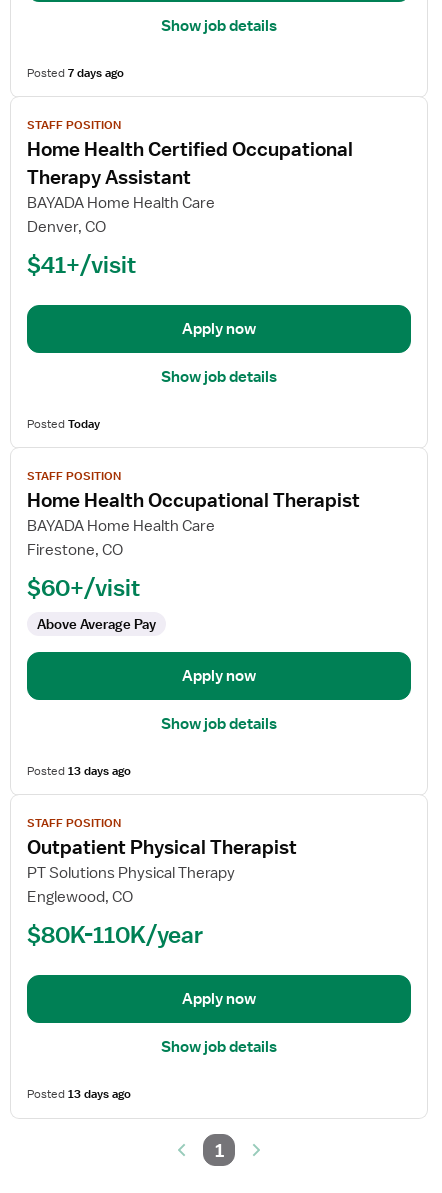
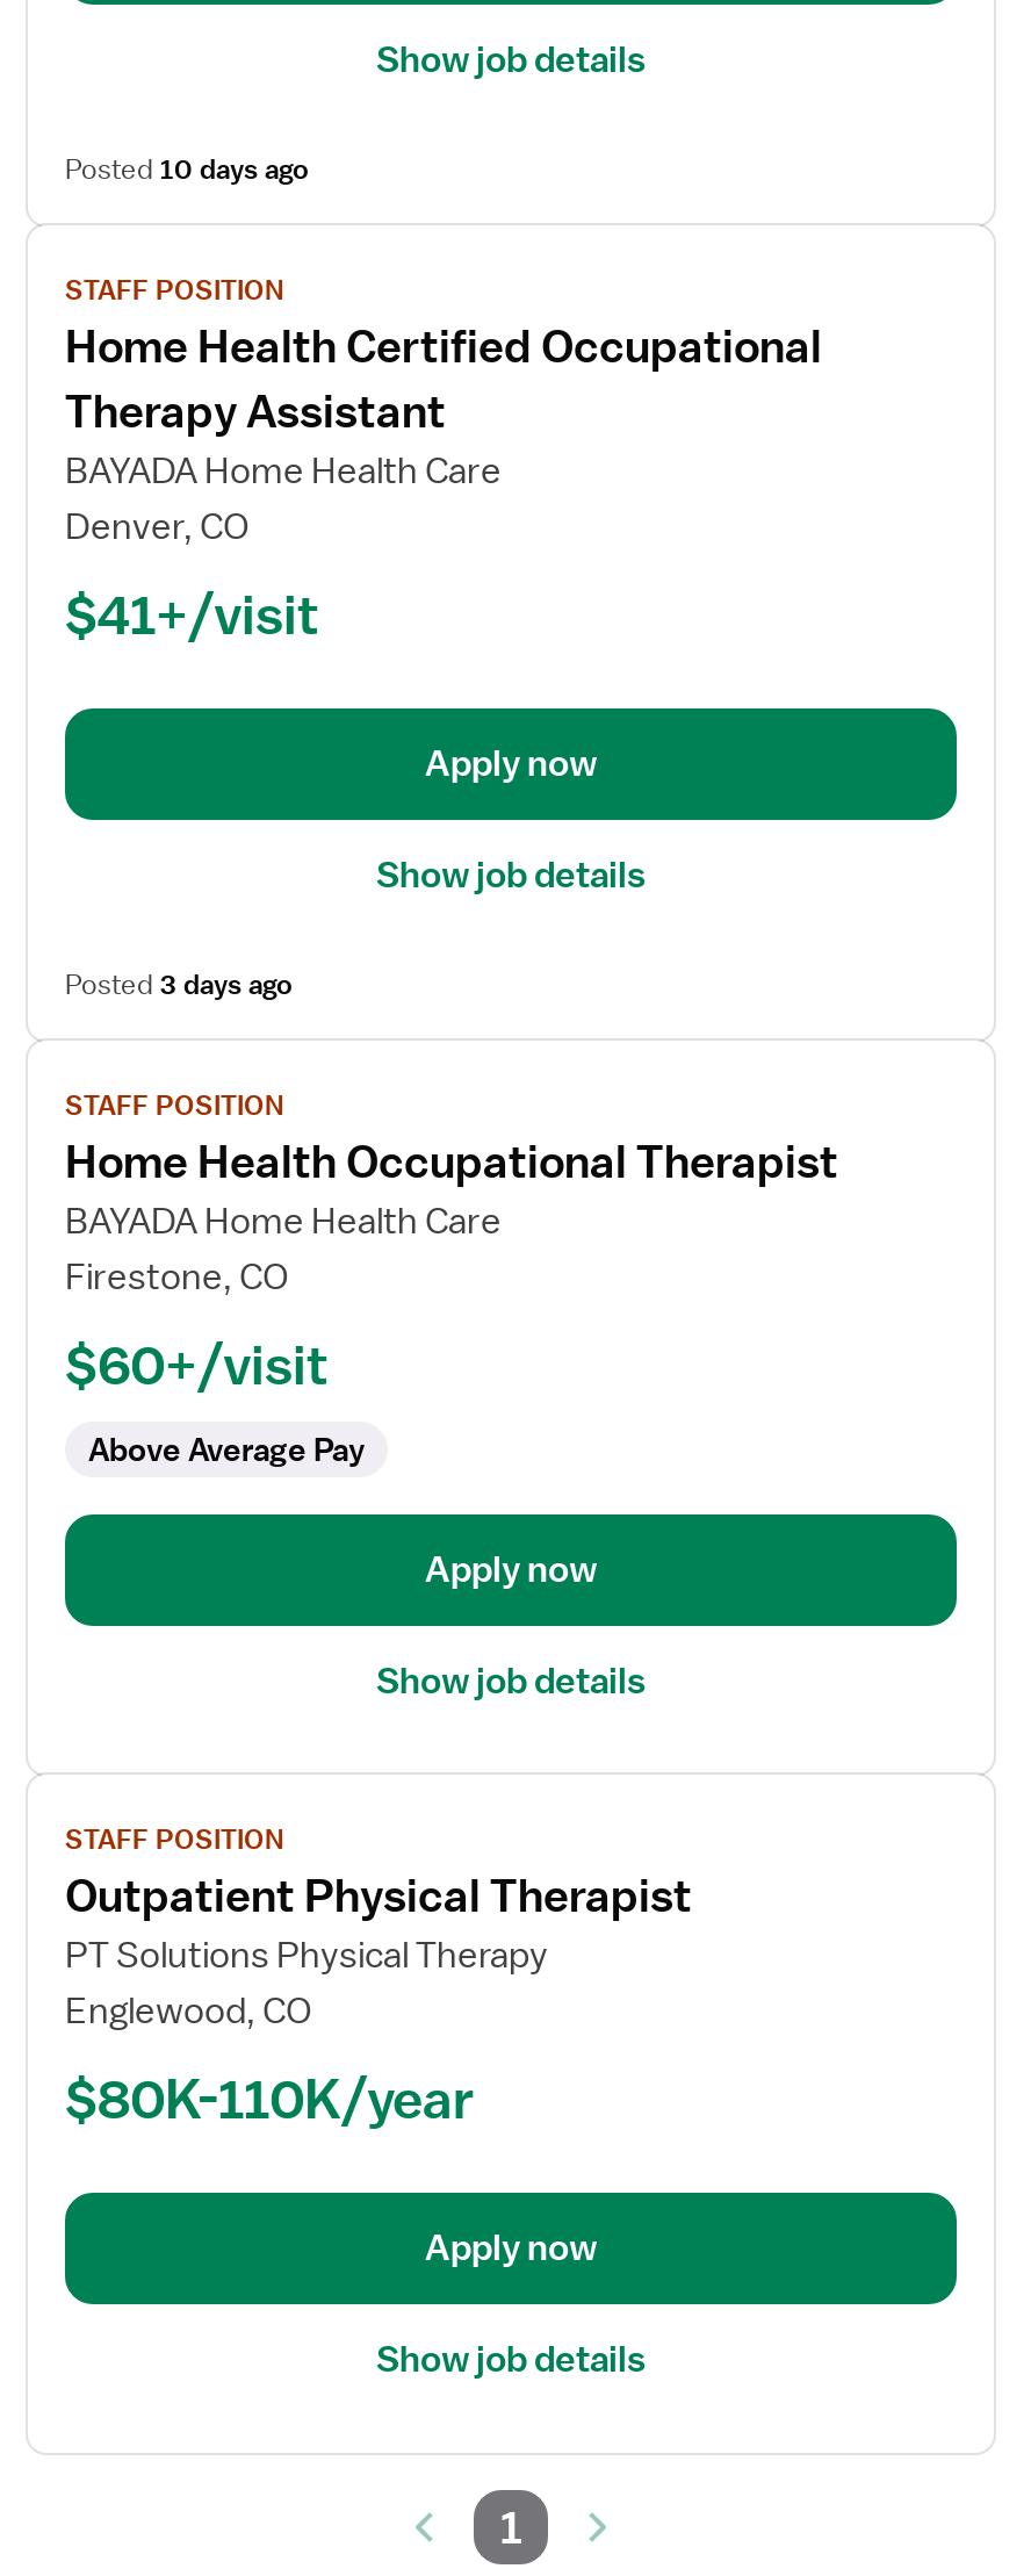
- Posted 7 days ago
+ Posted 10 days ago

- Posted Today
+ Posted 3 days ago

- Posted 13 days ago

- Posted 13 days ago
